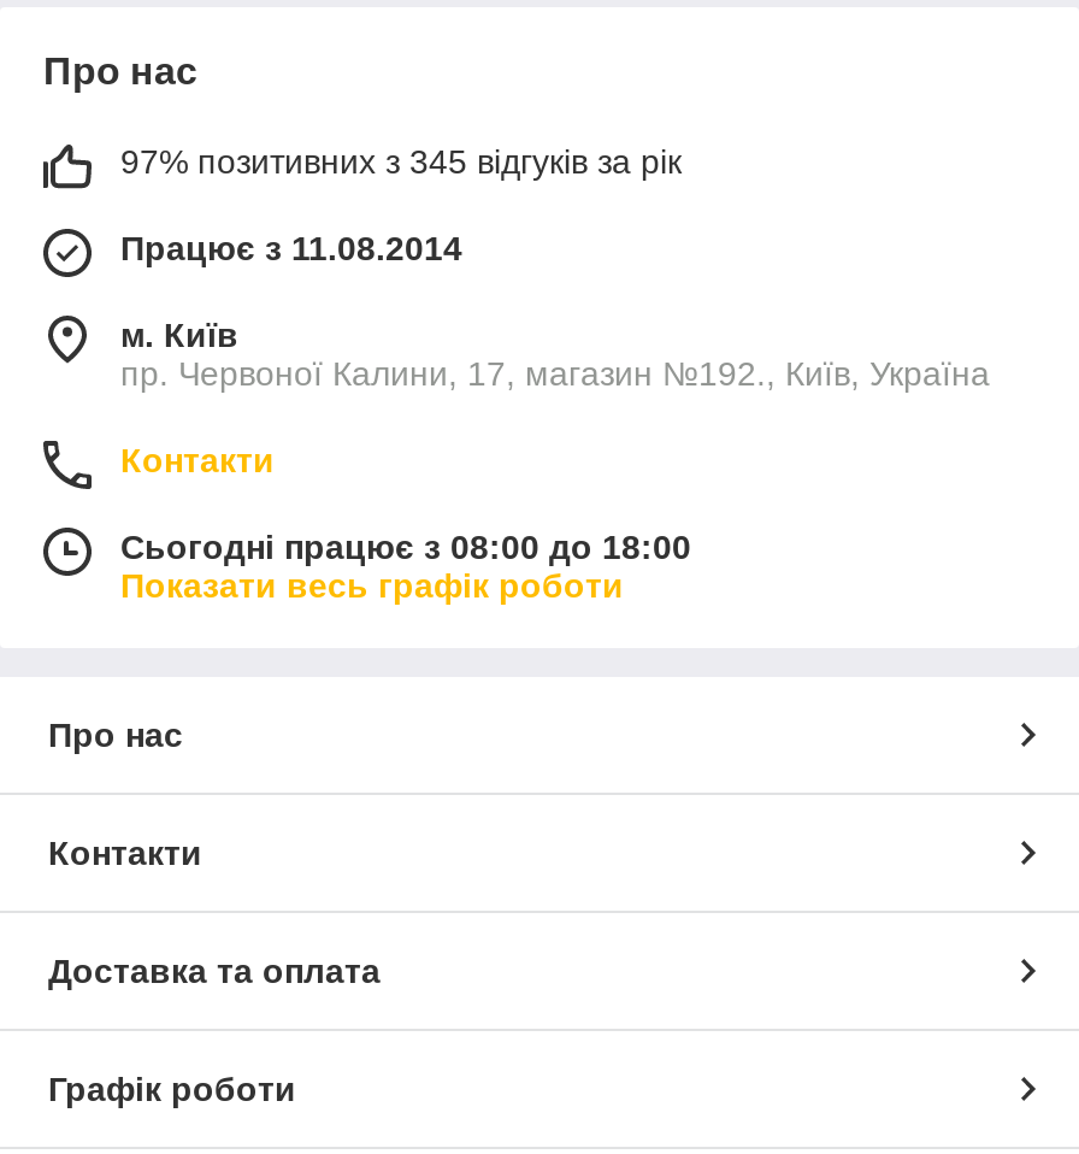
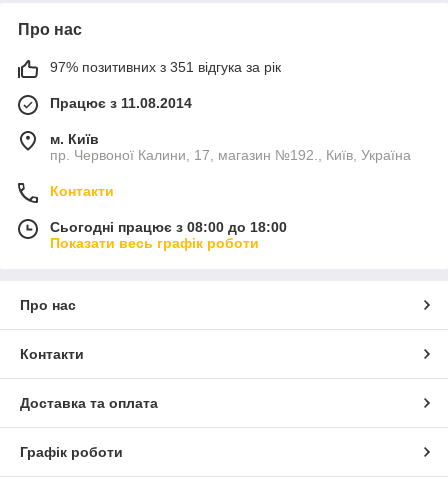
- 97% позитивних з 345 відгуків за рік
+ 97% позитивних з 351 відгука за рік
